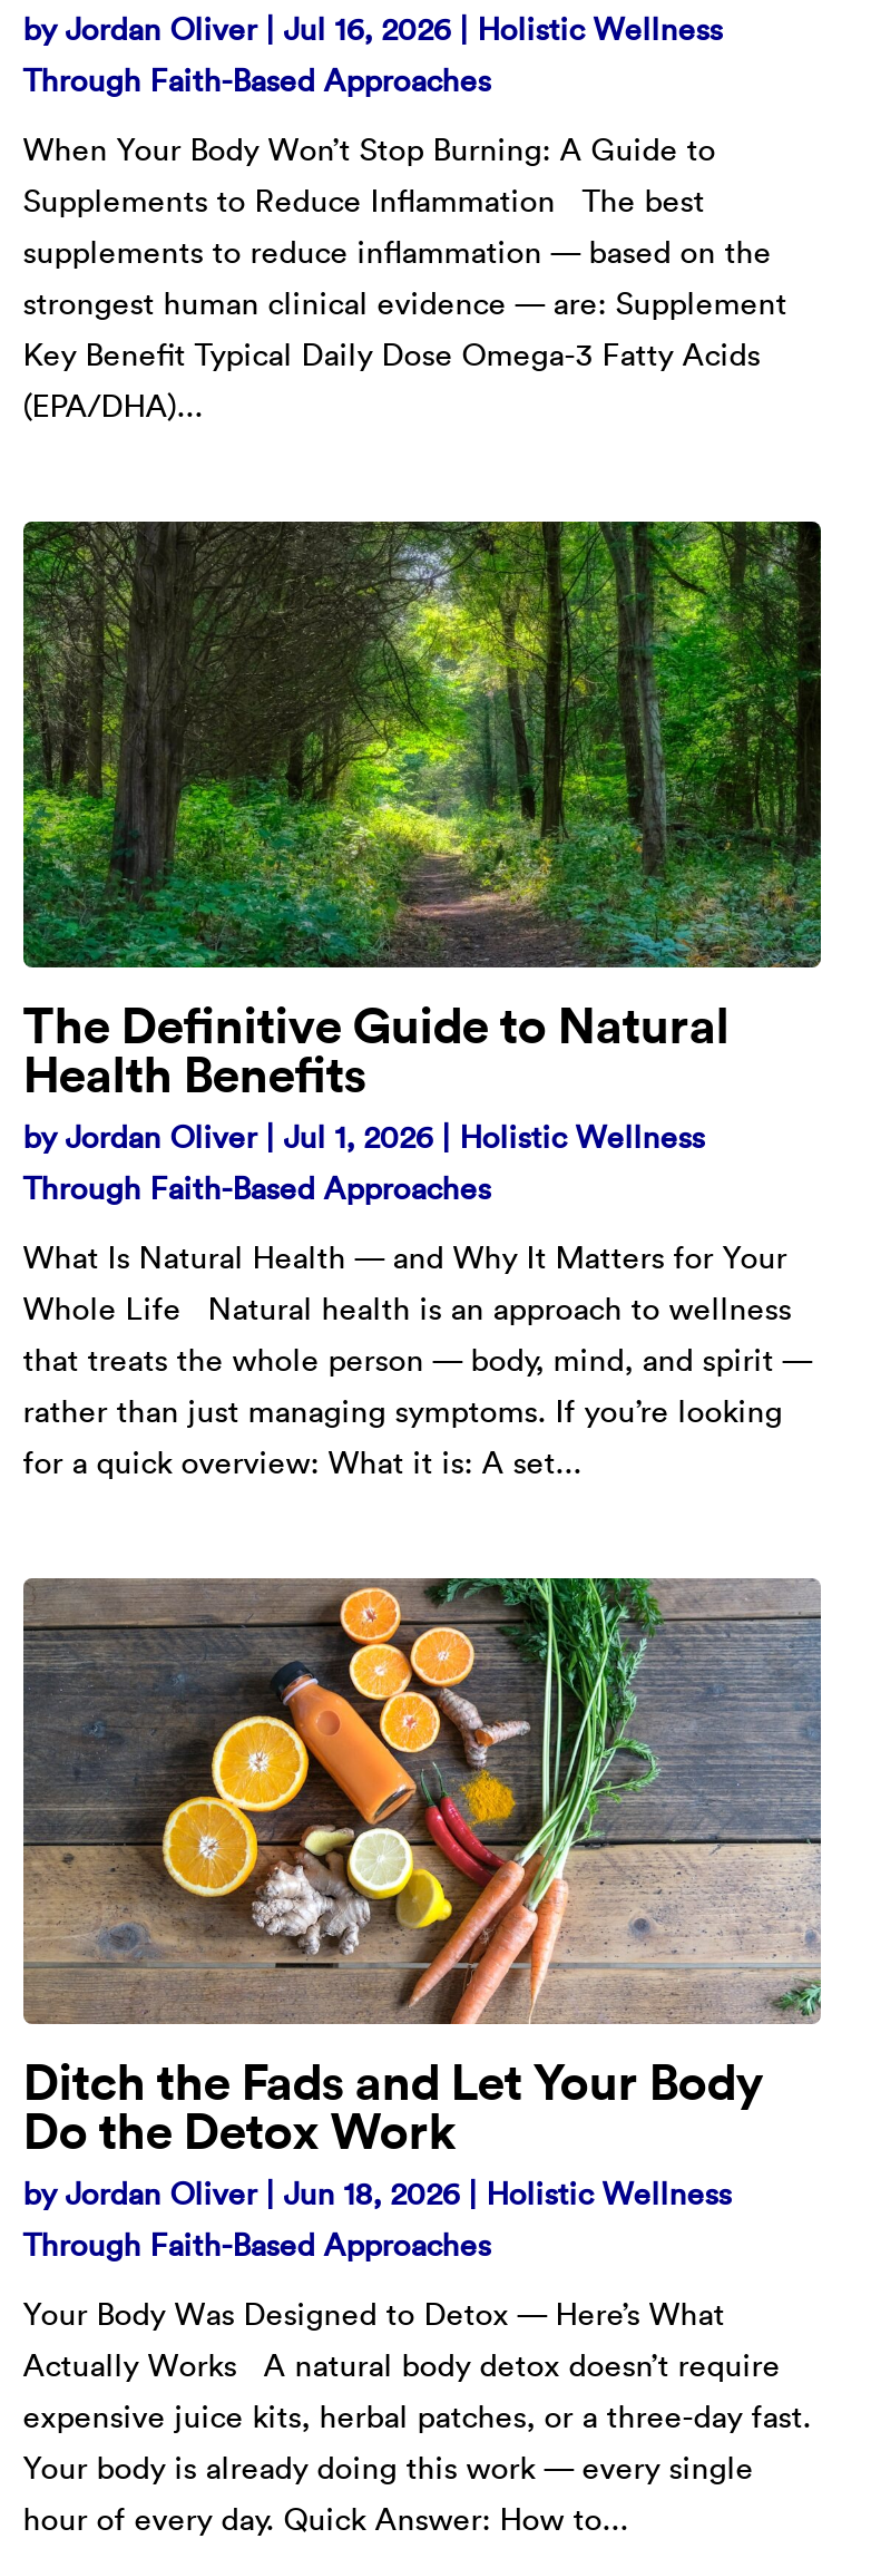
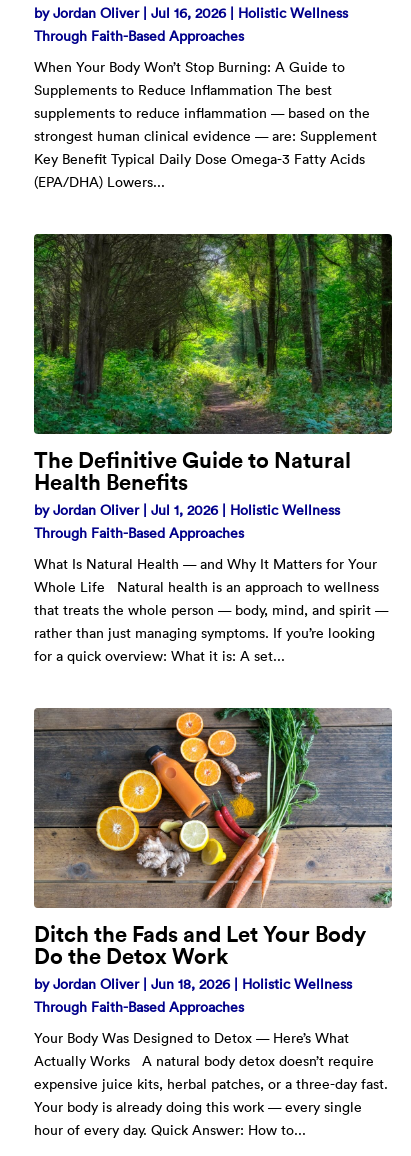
- (EPA/DHA)...
+ (EPA/DHA) Lowers...
